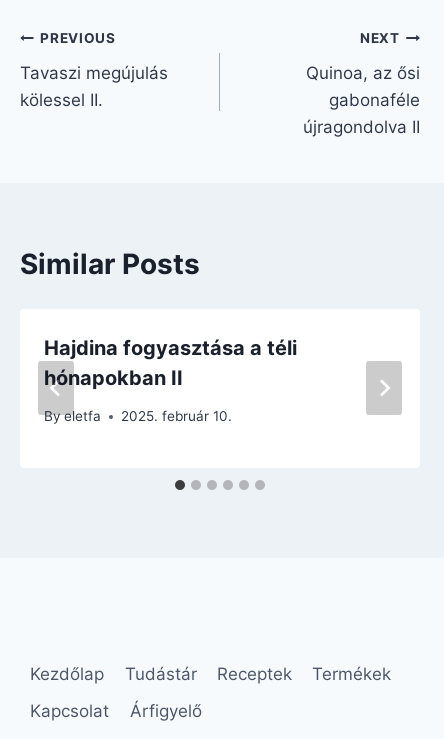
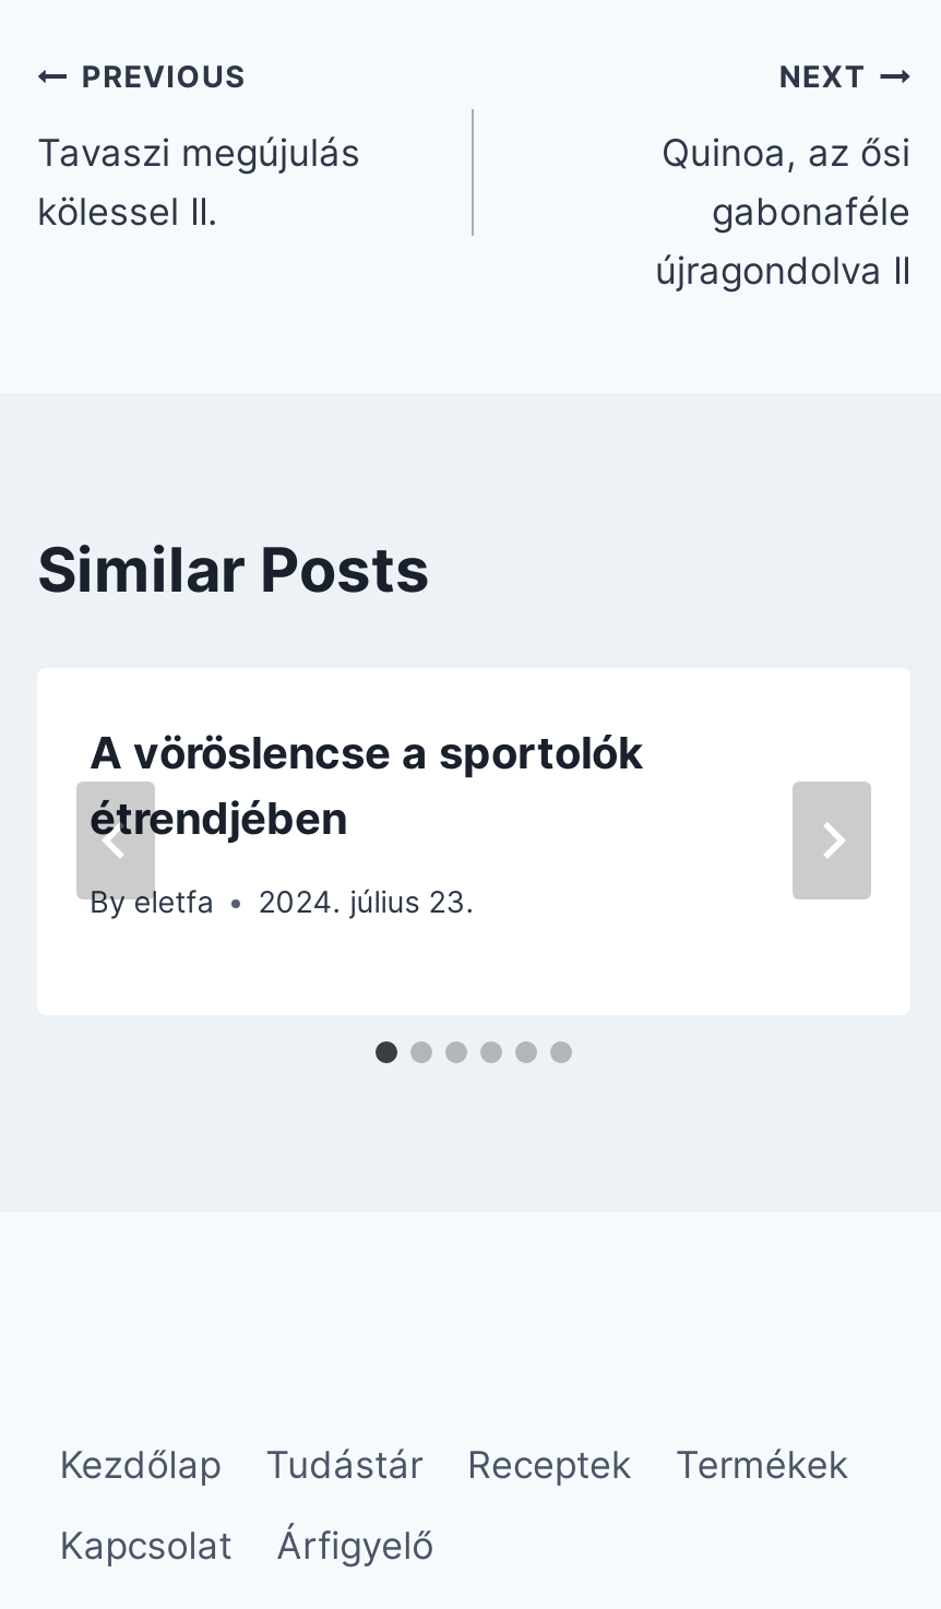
- Hajdina fogyasztása a téli
- hónapokban II
+ A vöröslencse a sportolók
+ étrendjében

- By eletfa 2025. február 10.
+ By eletfa 2024. július 23.
